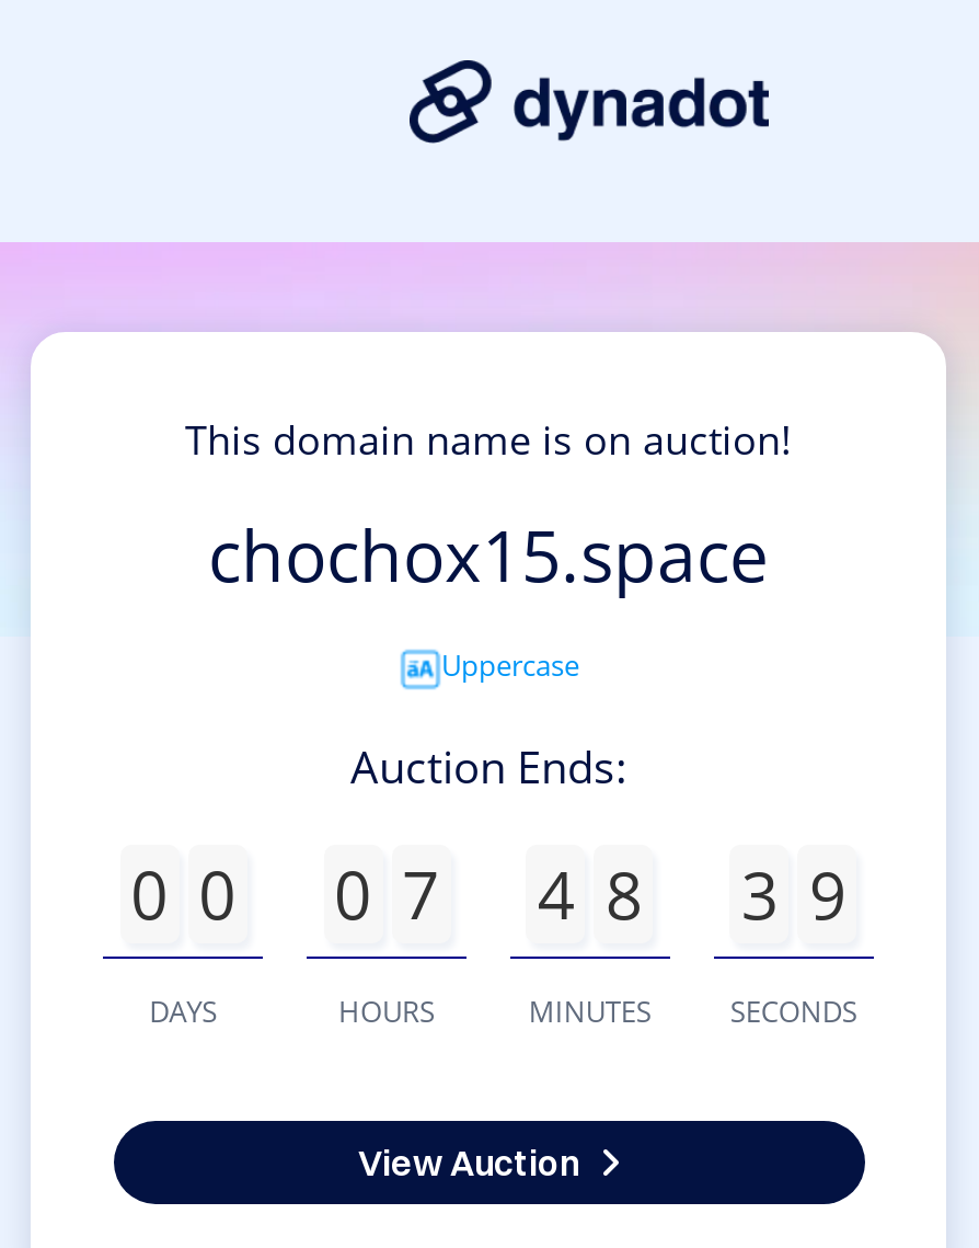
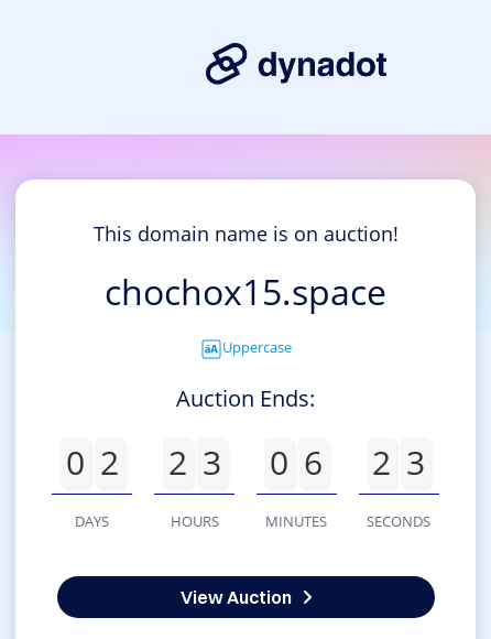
- 0 0
+ 0 2

- 0 7
+ 2 3

- 4 8
+ 0 6

- 3 9
+ 2 3
